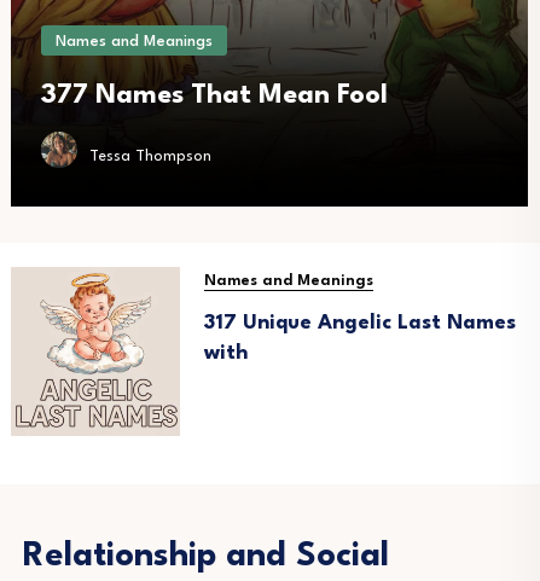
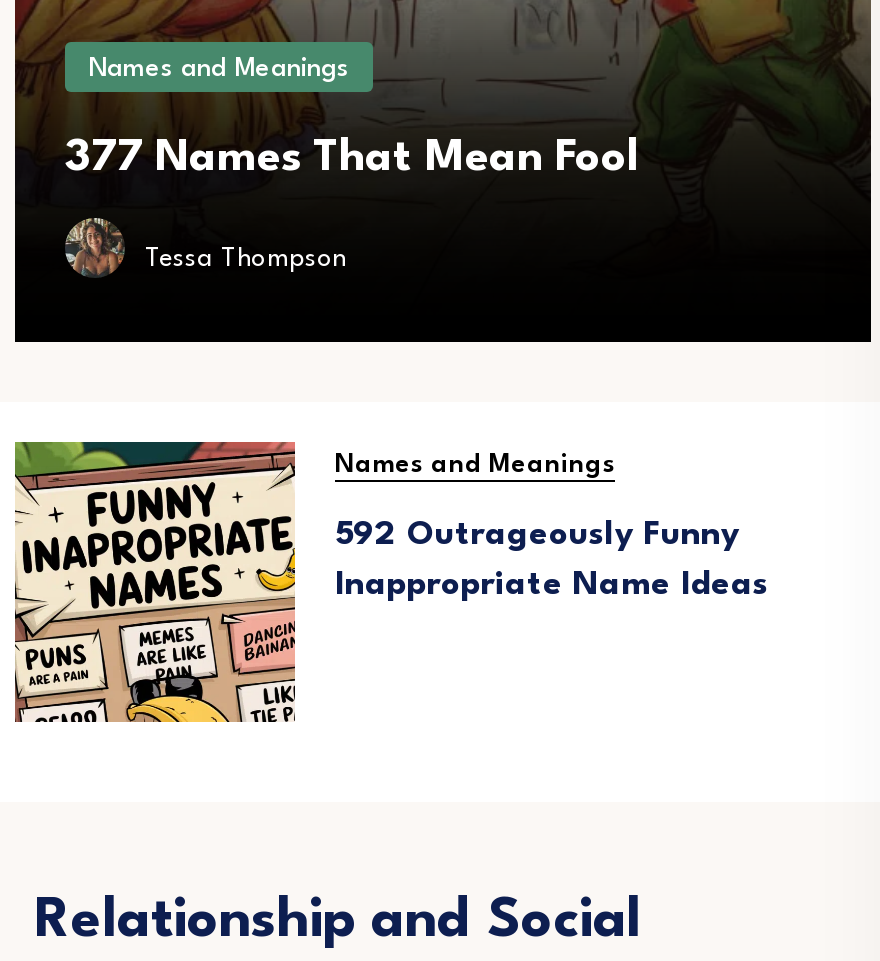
- [image]
- 317 Unique Angelic Last Names
+ [image]
+ 592 Outrageously Funny

- with
+ Inappropriate Name Ideas
